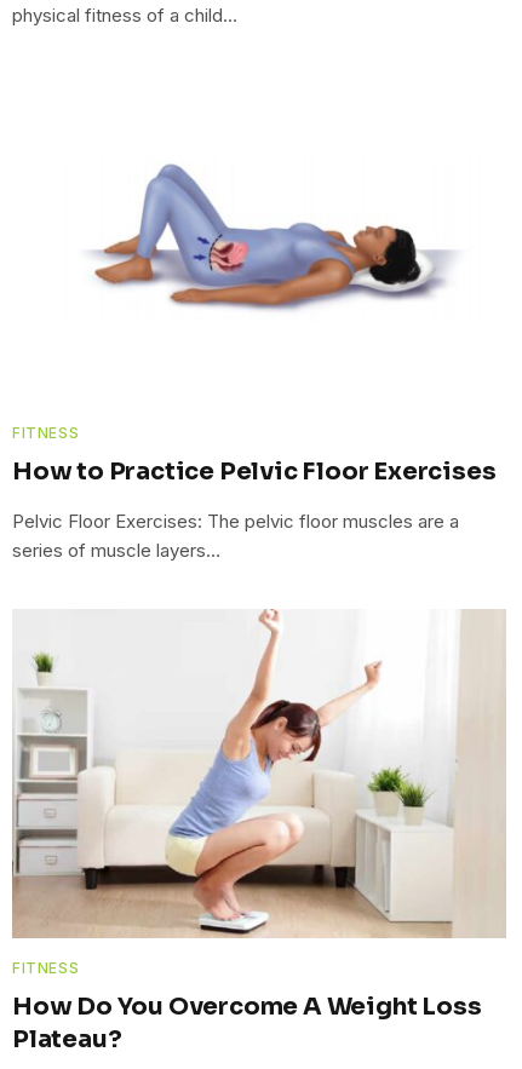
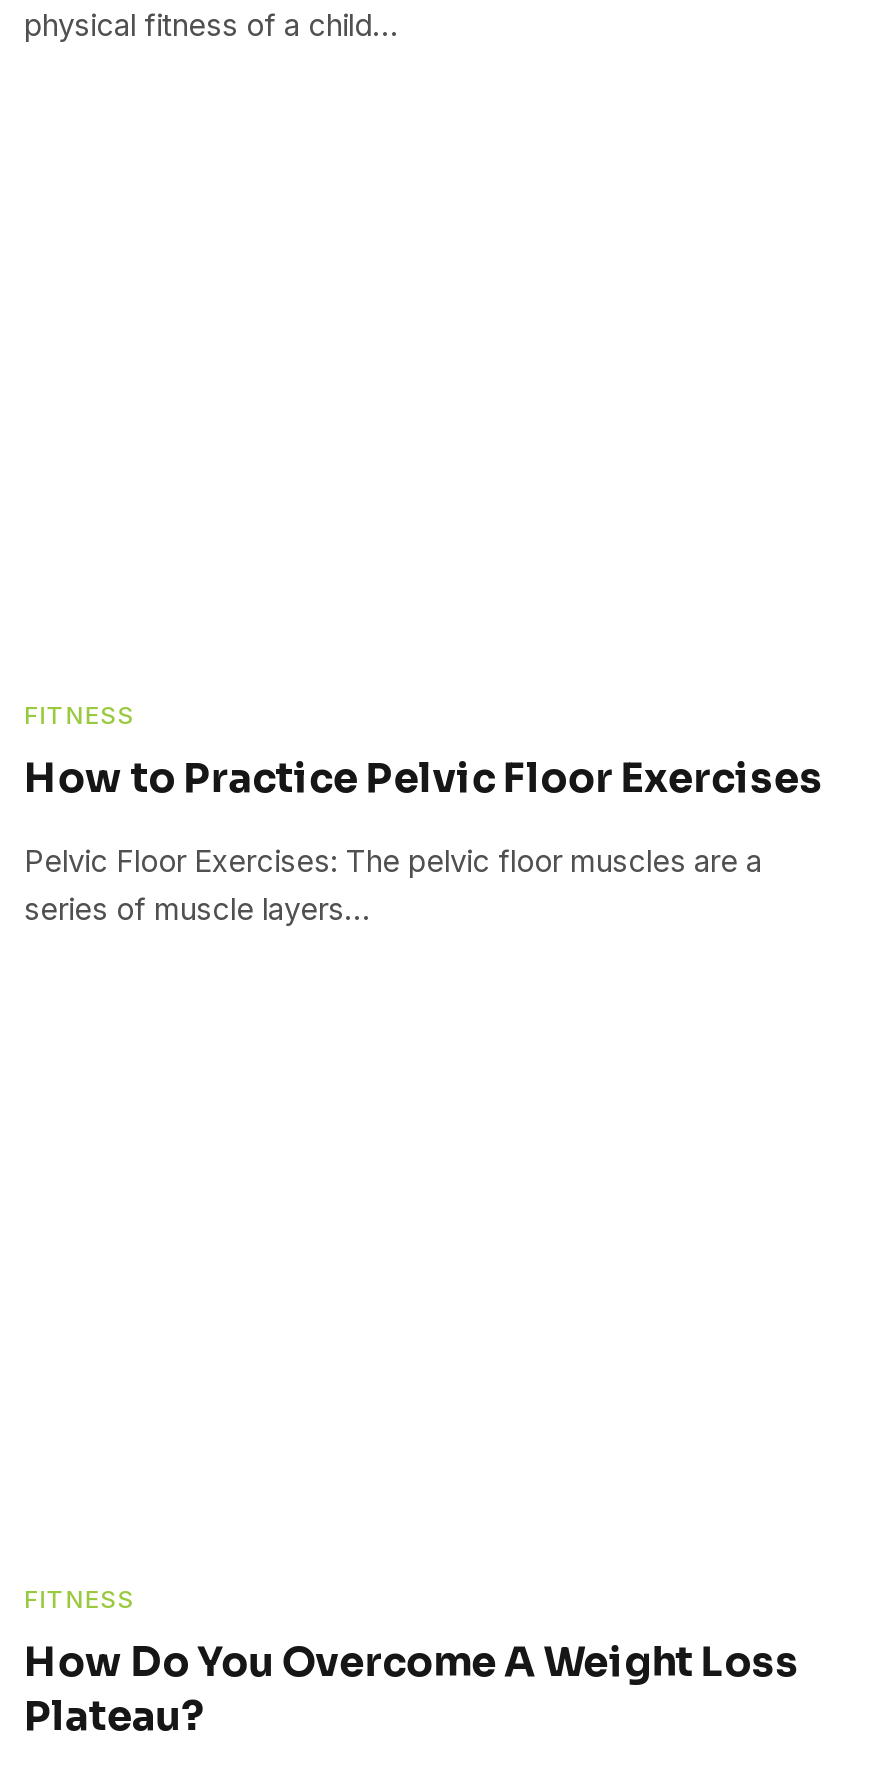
- [image]

- [image]
